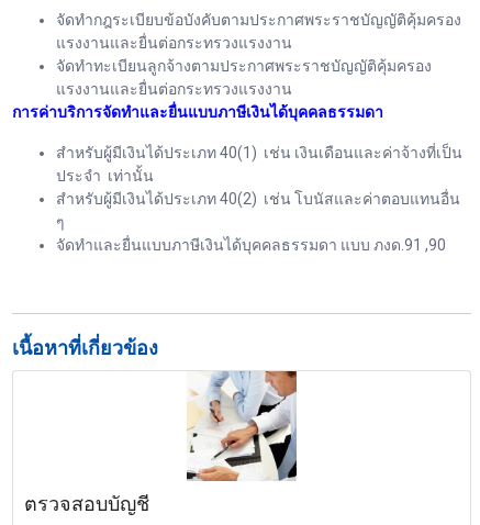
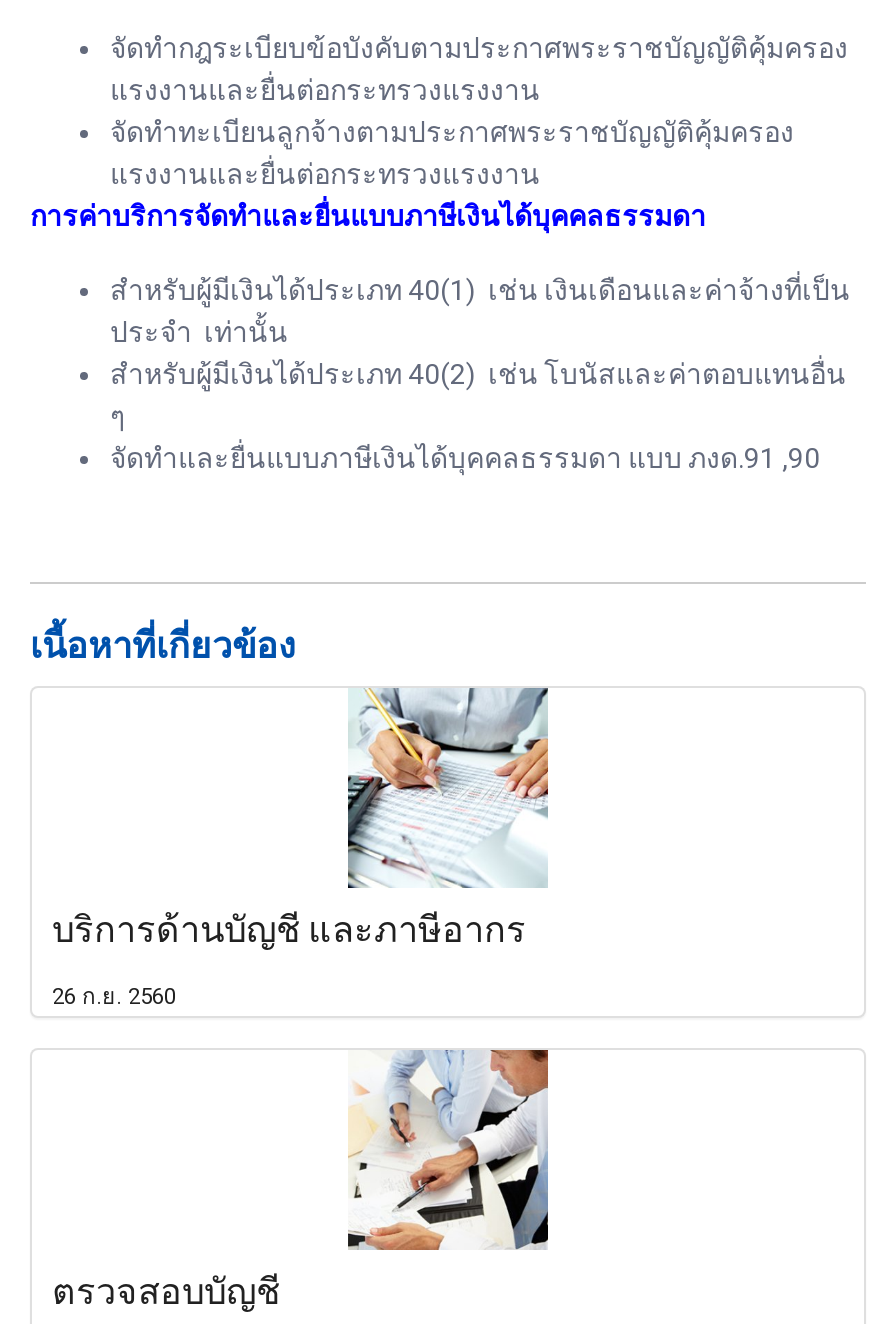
+ [image]
+ บริการด้านบัญชี และภาษีอากร
+ 26 ก.ย. 2560
